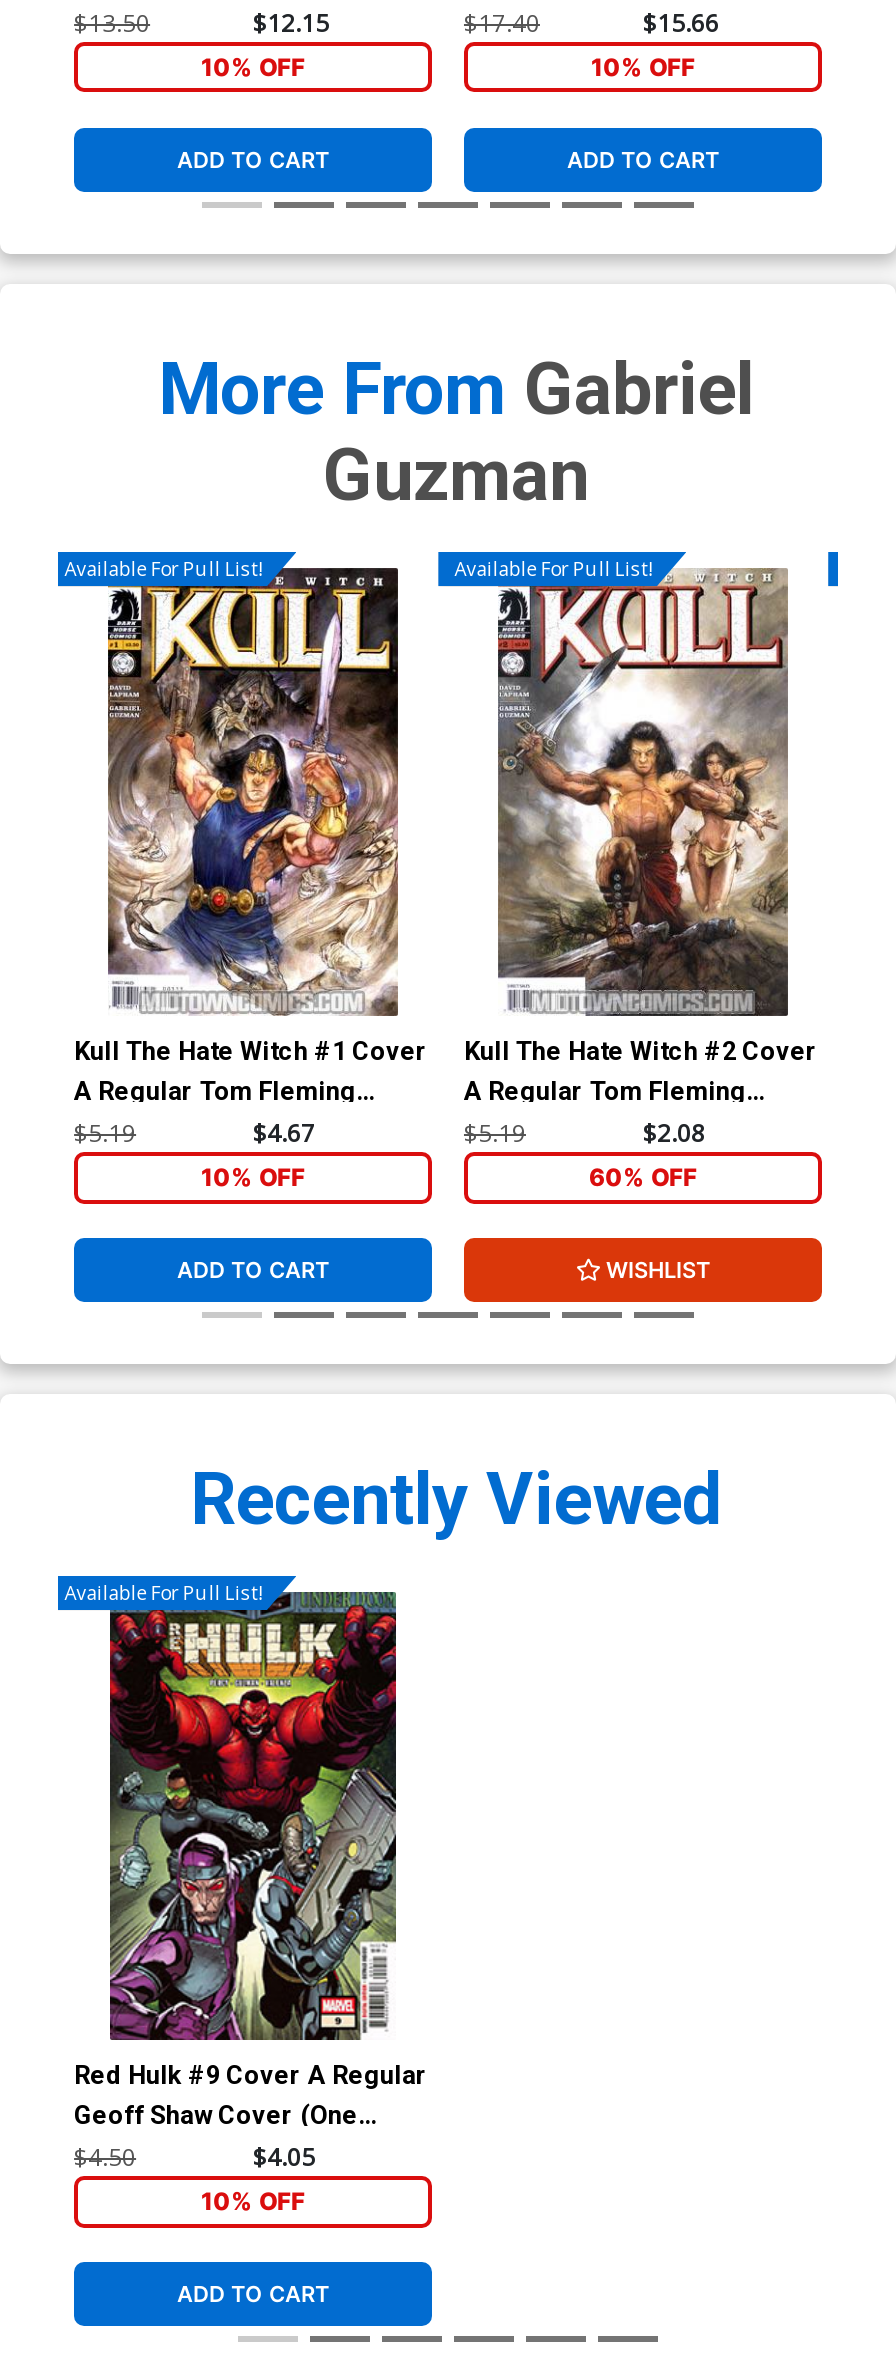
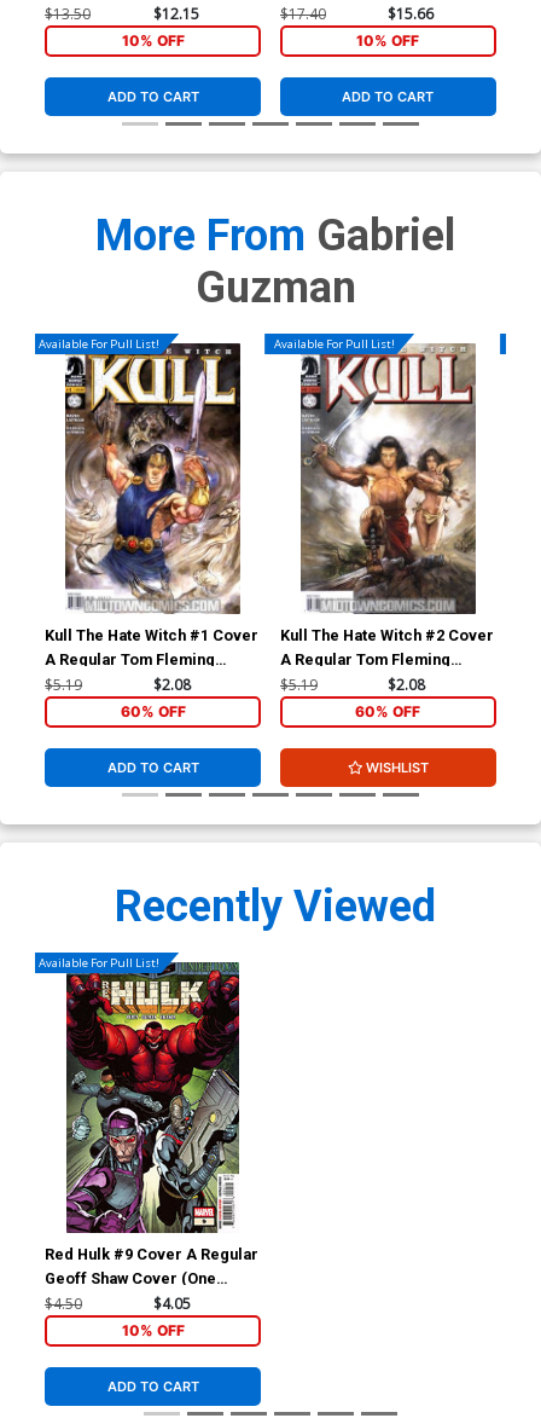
- $4.67
+ $2.08

- 10% OFF
+ 60% OFF
